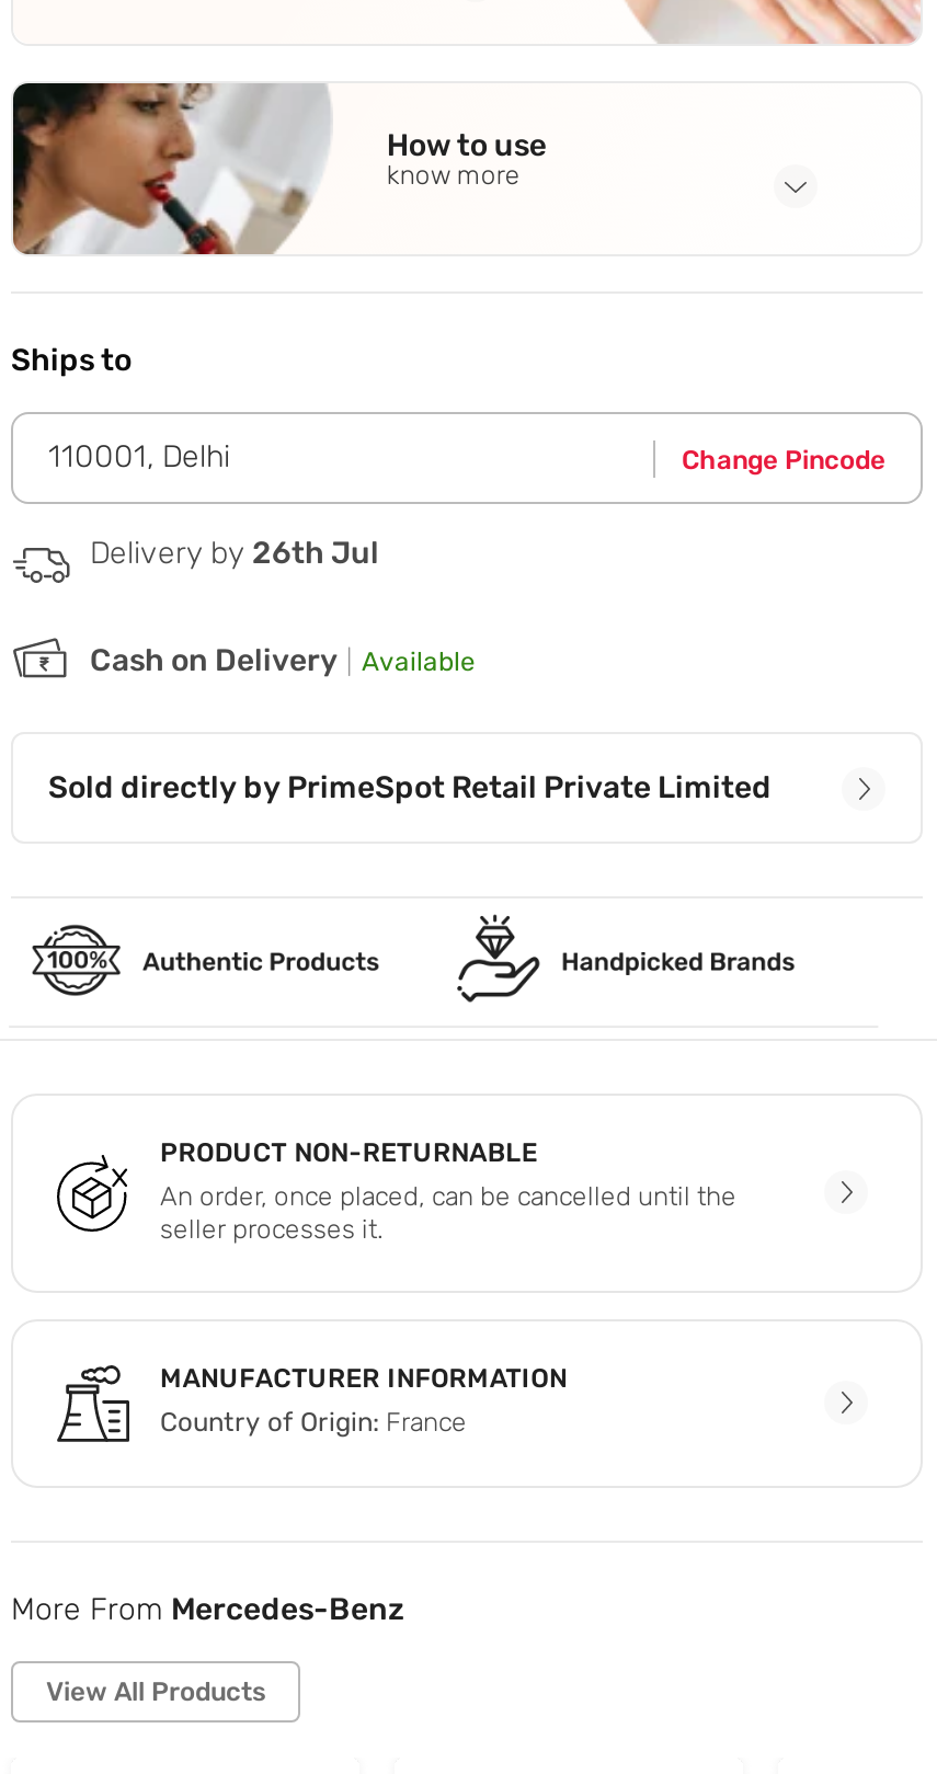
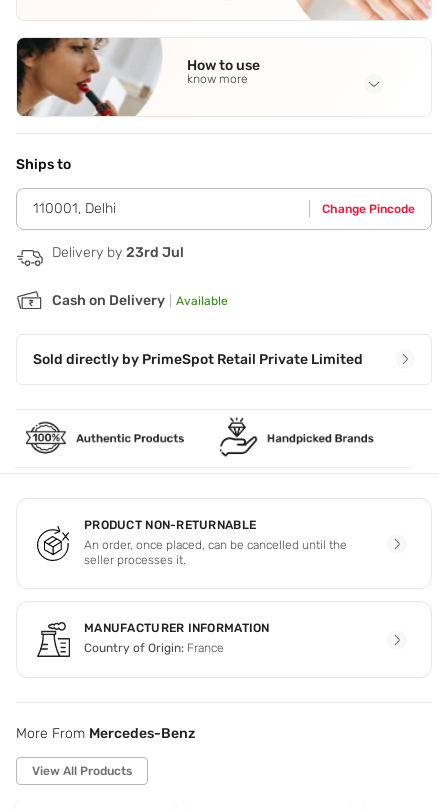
- Delivery by 26th Jul
+ Delivery by 23rd Jul
